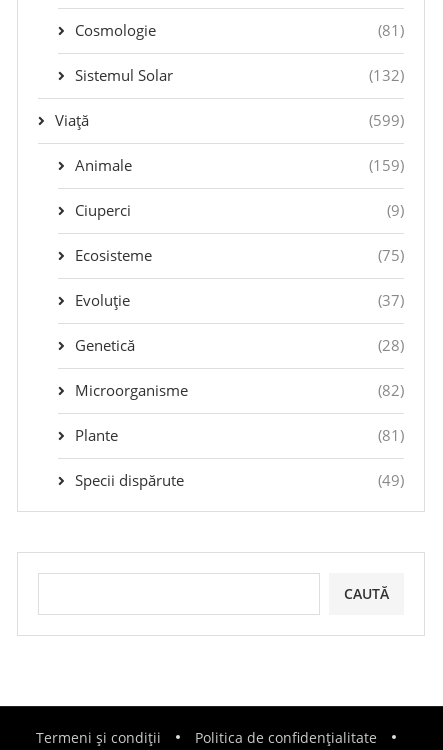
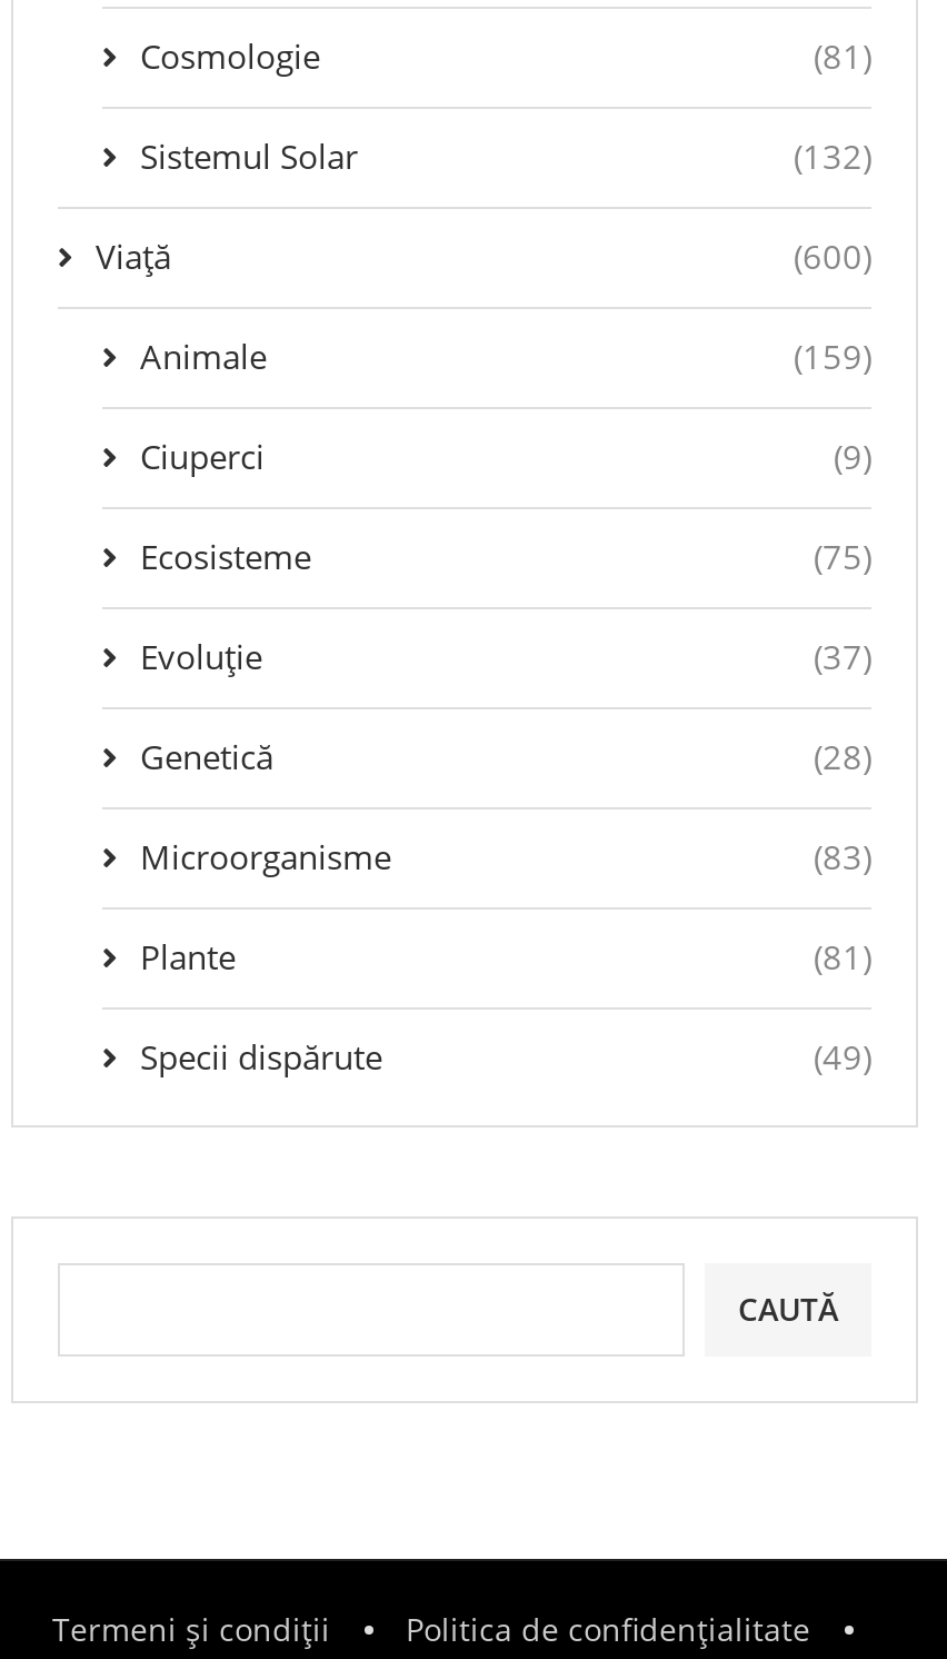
- (599)
+ (600)

- (82)
+ (83)
